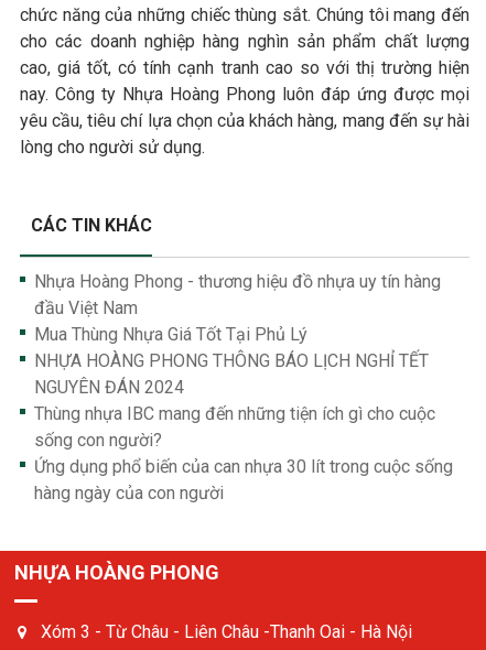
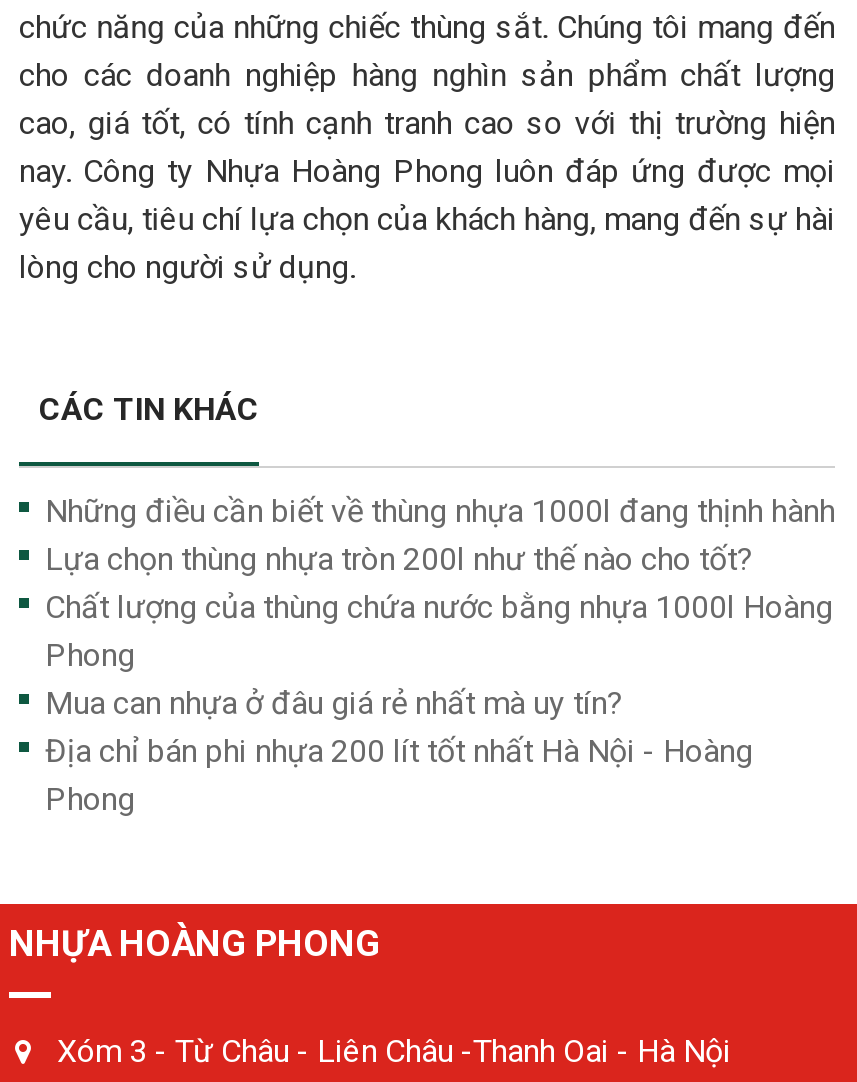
- Nhựa Hoàng Phong - thương hiệu đồ nhựa uy tín hàng
- đầu Việt Nam
- Mua Thùng Nhựa Giá Tốt Tại Phủ Lý
- NHỰA HOÀNG PHONG THÔNG BÁO LỊCH NGHỈ TẾT
- NGUYÊN ĐÁN 2024
- Thùng nhựa IBC mang đến những tiện ích gì cho cuộc
- sống con người?
- Ứng dụng phổ biến của can nhựa 30 lít trong cuộc sống
- hàng ngày của con người
+ Những điều cần biết về thùng nhựa 1000l đang thịnh hành
+ Lựa chọn thùng nhựa tròn 200l như thế nào cho tốt?
+ Chất lượng của thùng chứa nước bằng nhựa 1000l Hoàng
+ Phong
+ Mua can nhựa ở đâu giá rẻ nhất mà uy tín?
+ Địa chỉ bán phi nhựa 200 lít tốt nhất Hà Nội - Hoàng
+ Phong
